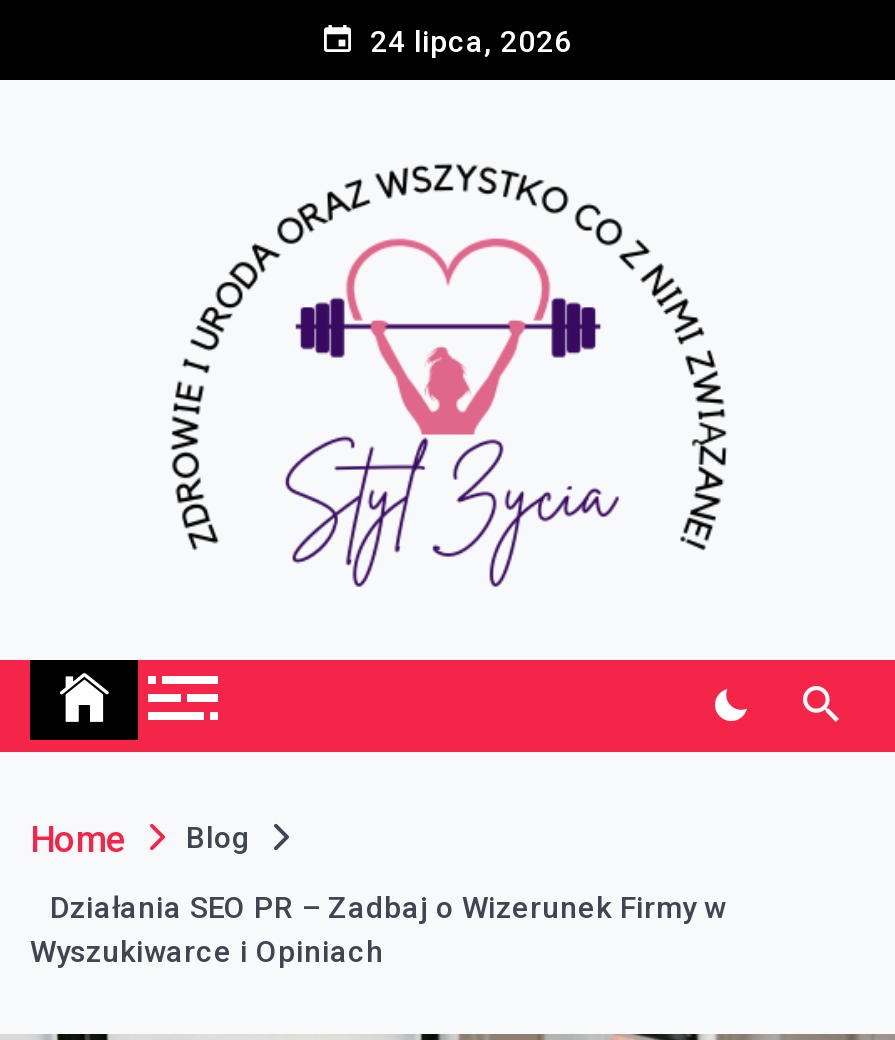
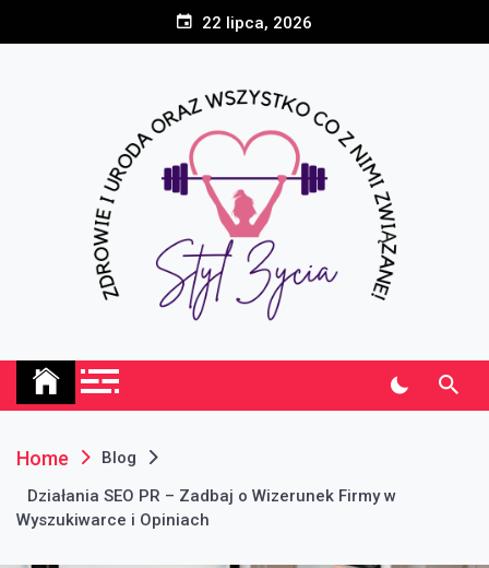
- 24 lipca, 2026
+ 22 lipca, 2026
